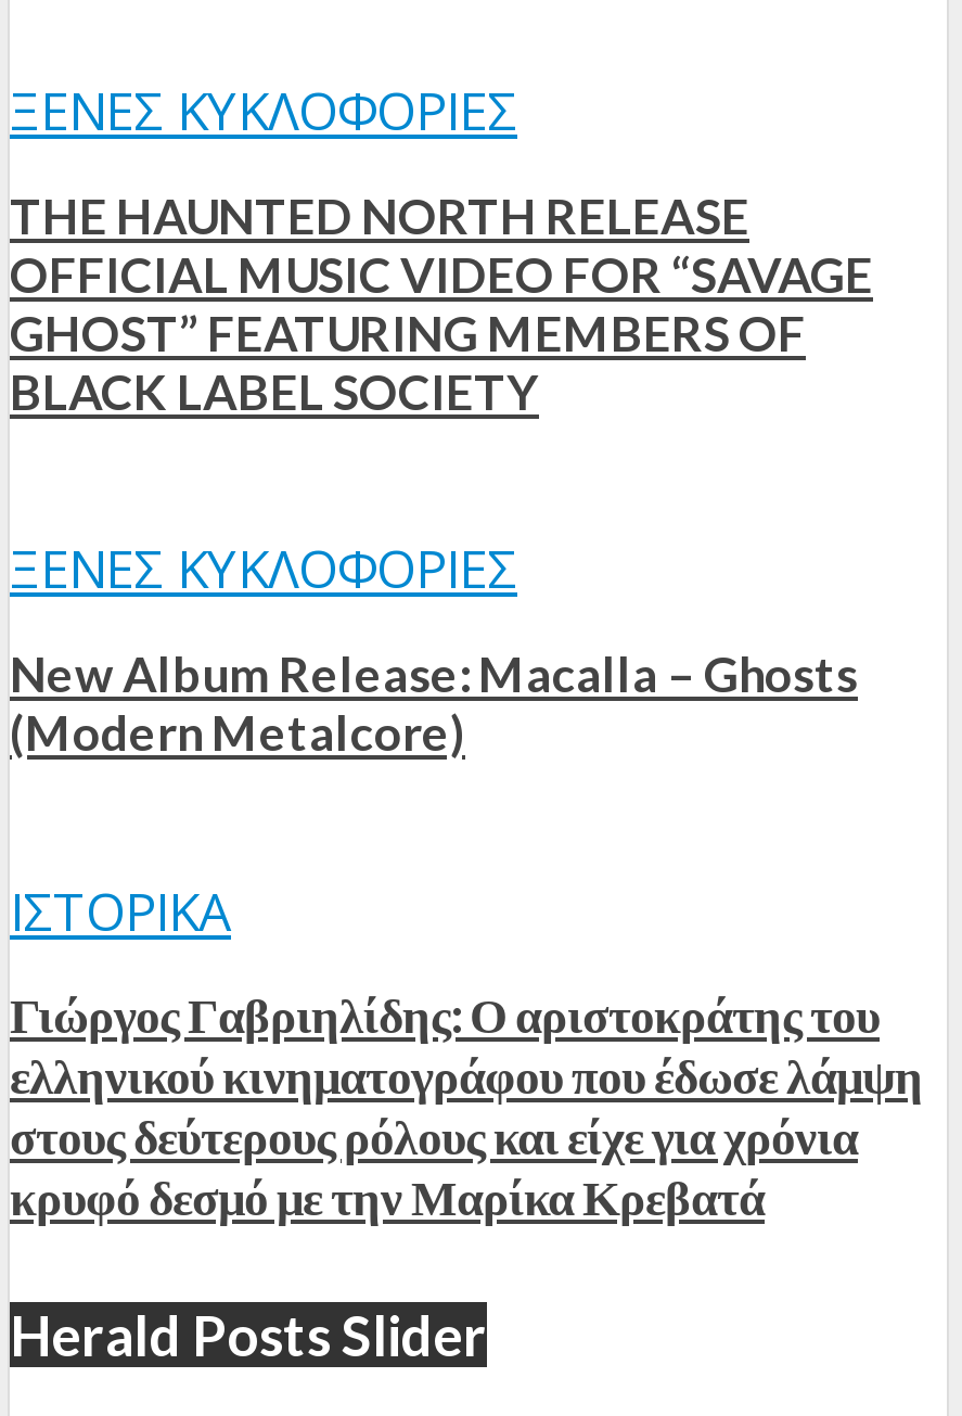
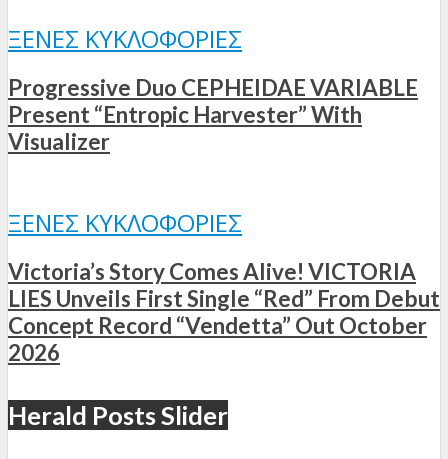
- THE HAUNTED NORTH RELEASE
- OFFICIAL MUSIC VIDEO FOR “SAVAGE
- GHOST” FEATURING MEMBERS OF
- BLACK LABEL SOCIETY
+ Progressive Duo CEPHEIDAE VARIABLE
+ Present “Entropic Harvester” With
+ Visualizer

- New Album Release: Macalla – Ghosts
- (Modern Metalcore)
- ΙΣΤΟΡΙΚΆ
- Γιώργος Γαβριηλίδης: Ο αριστοκράτης του
- ελληνικού κινηματογράφου που έδωσε λάμψη
- στους δεύτερους ρόλους και είχε για χρόνια
- κρυφό δεσμό με την Μαρίκα Κρεβατά
+ Victoria’s Story Comes Alive! VICTORIA
+ LIES Unveils First Single “Red” From Debut
+ Concept Record “Vendetta” Out October
+ 2026
